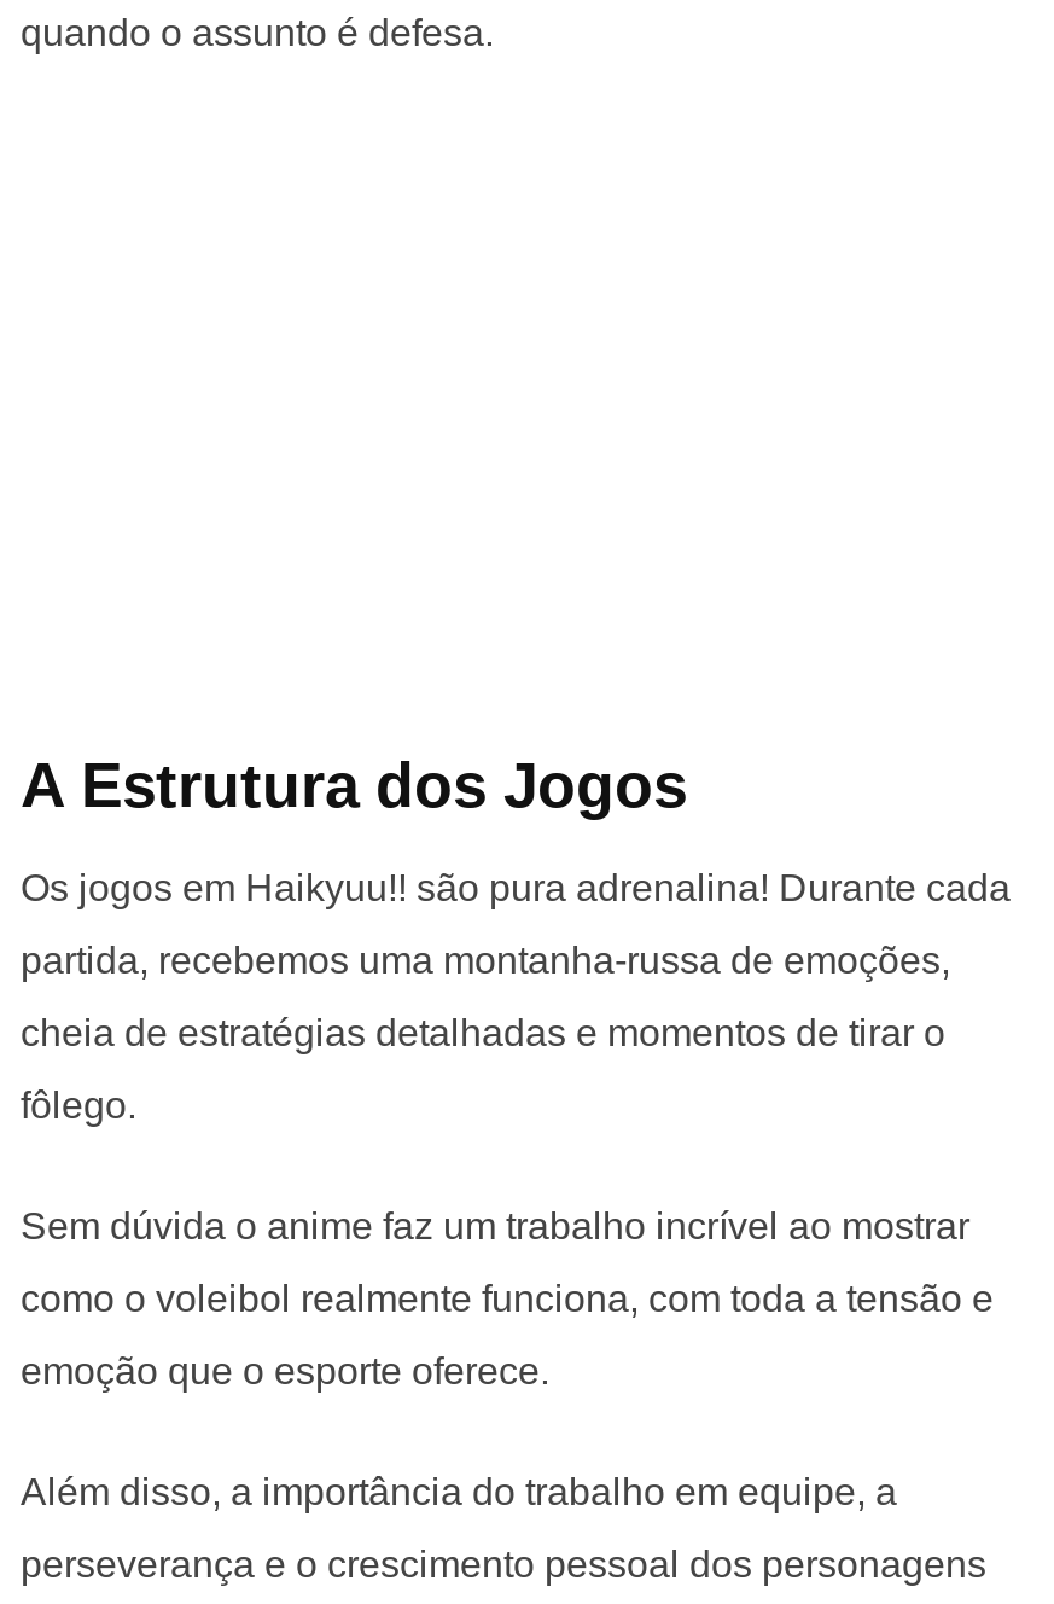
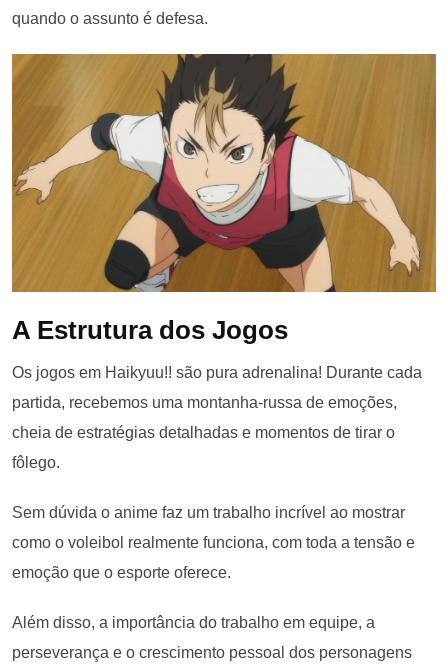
+ [image]
